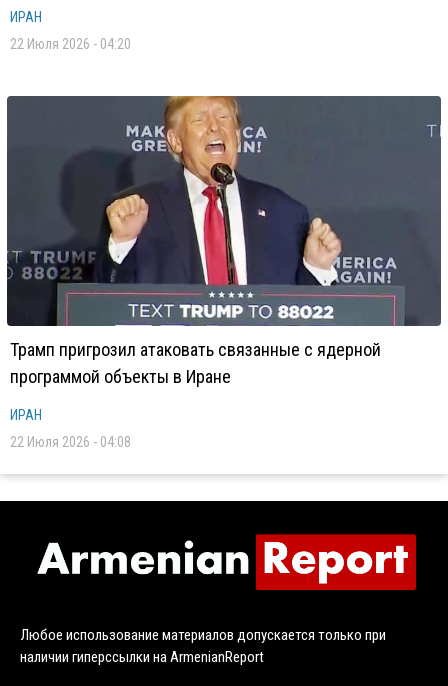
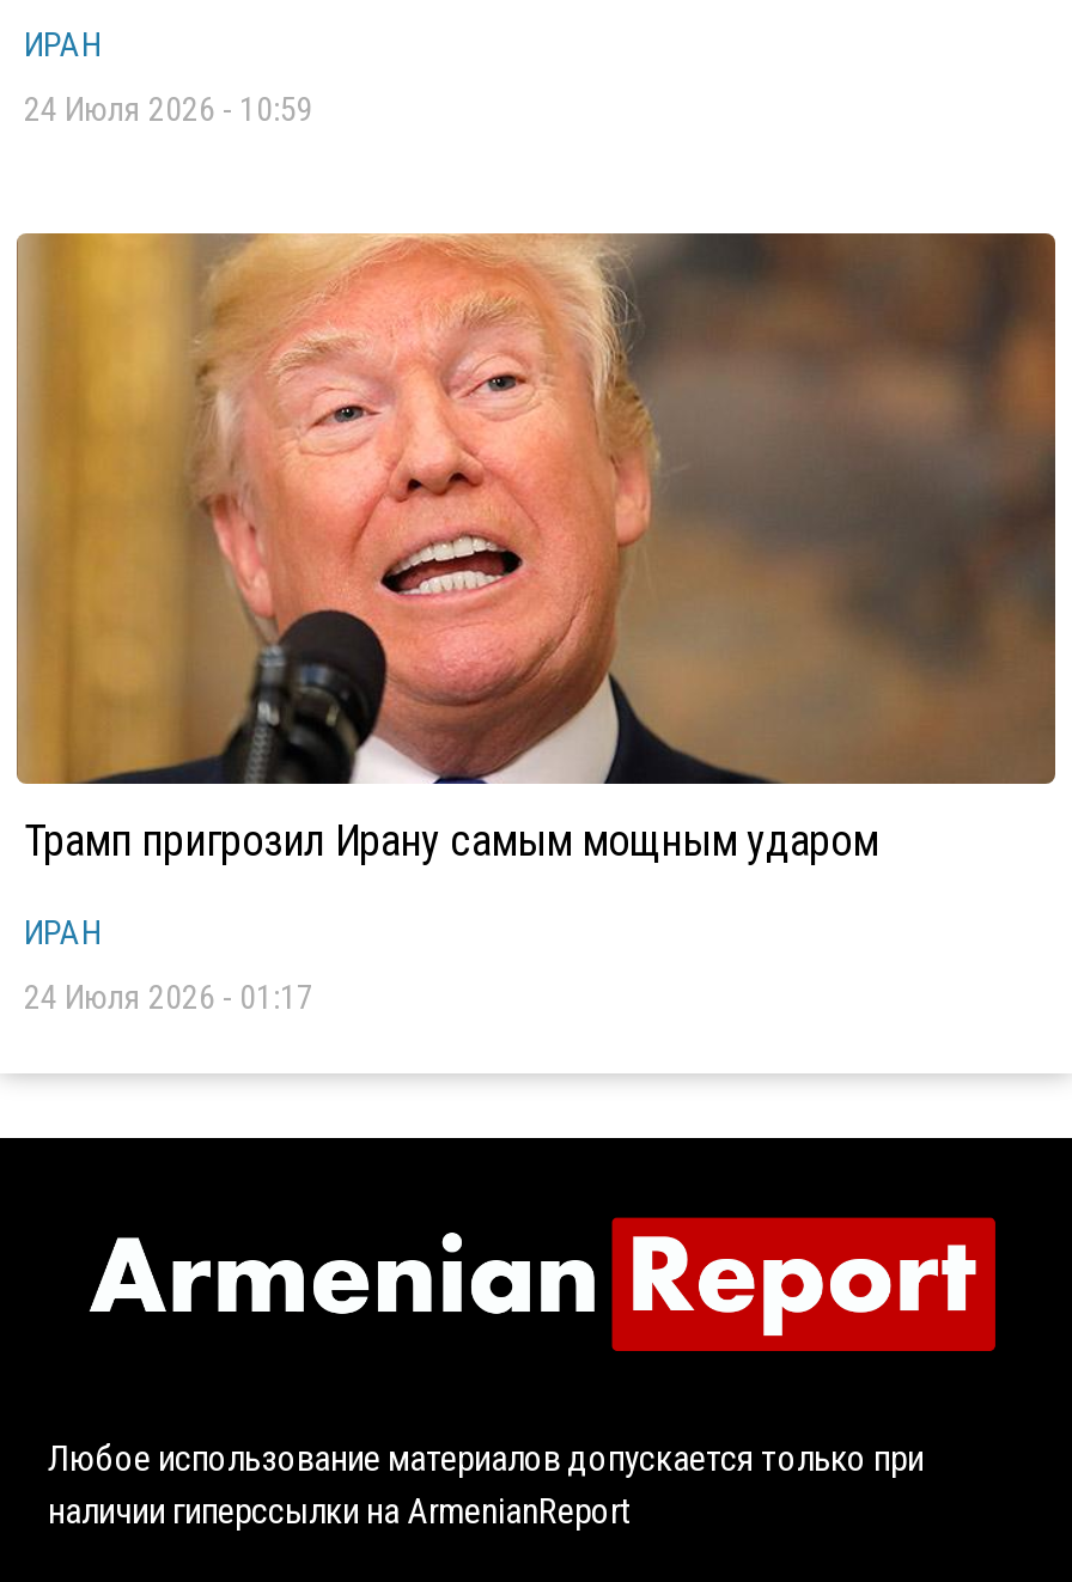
- 22 Июля 2026 - 04:20
+ 24 Июля 2026 - 10:59

- [image]
- Трамп пригрозил атаковать связанные с ядерной
- программой объекты в Иране
+ [image]
+ Трамп пригрозил Ирану самым мощным ударом

- 22 Июля 2026 - 04:08
+ 24 Июля 2026 - 01:17
